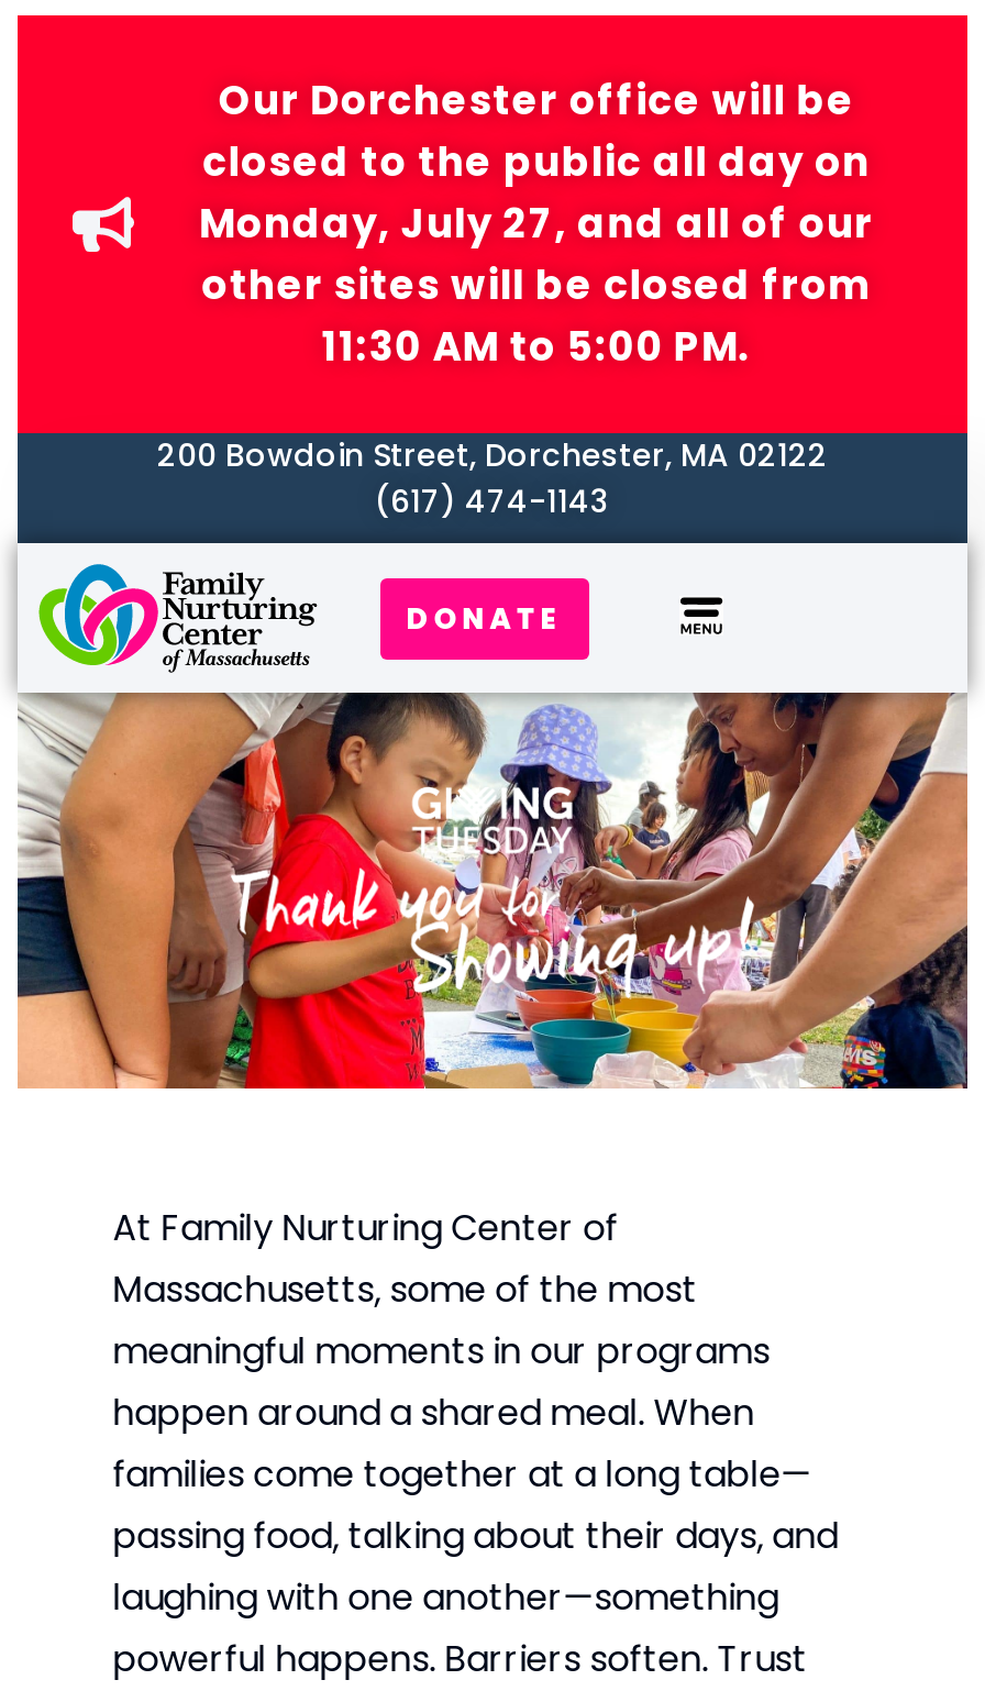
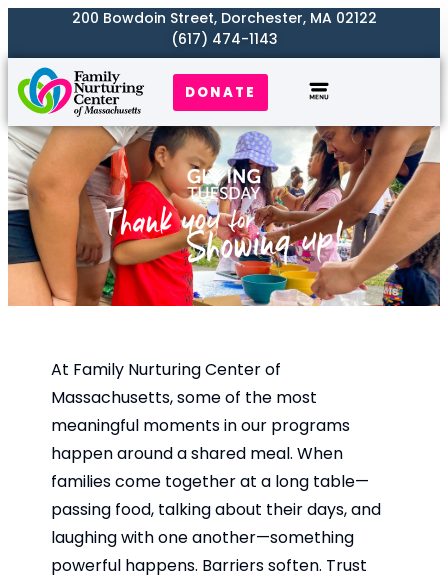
- [image]
- Our Dorchester office will be
- closed to the public all day on
- Monday, July 27, and all of our
- other sites will be closed from
- 11:30 AM to 5:00 PM.
